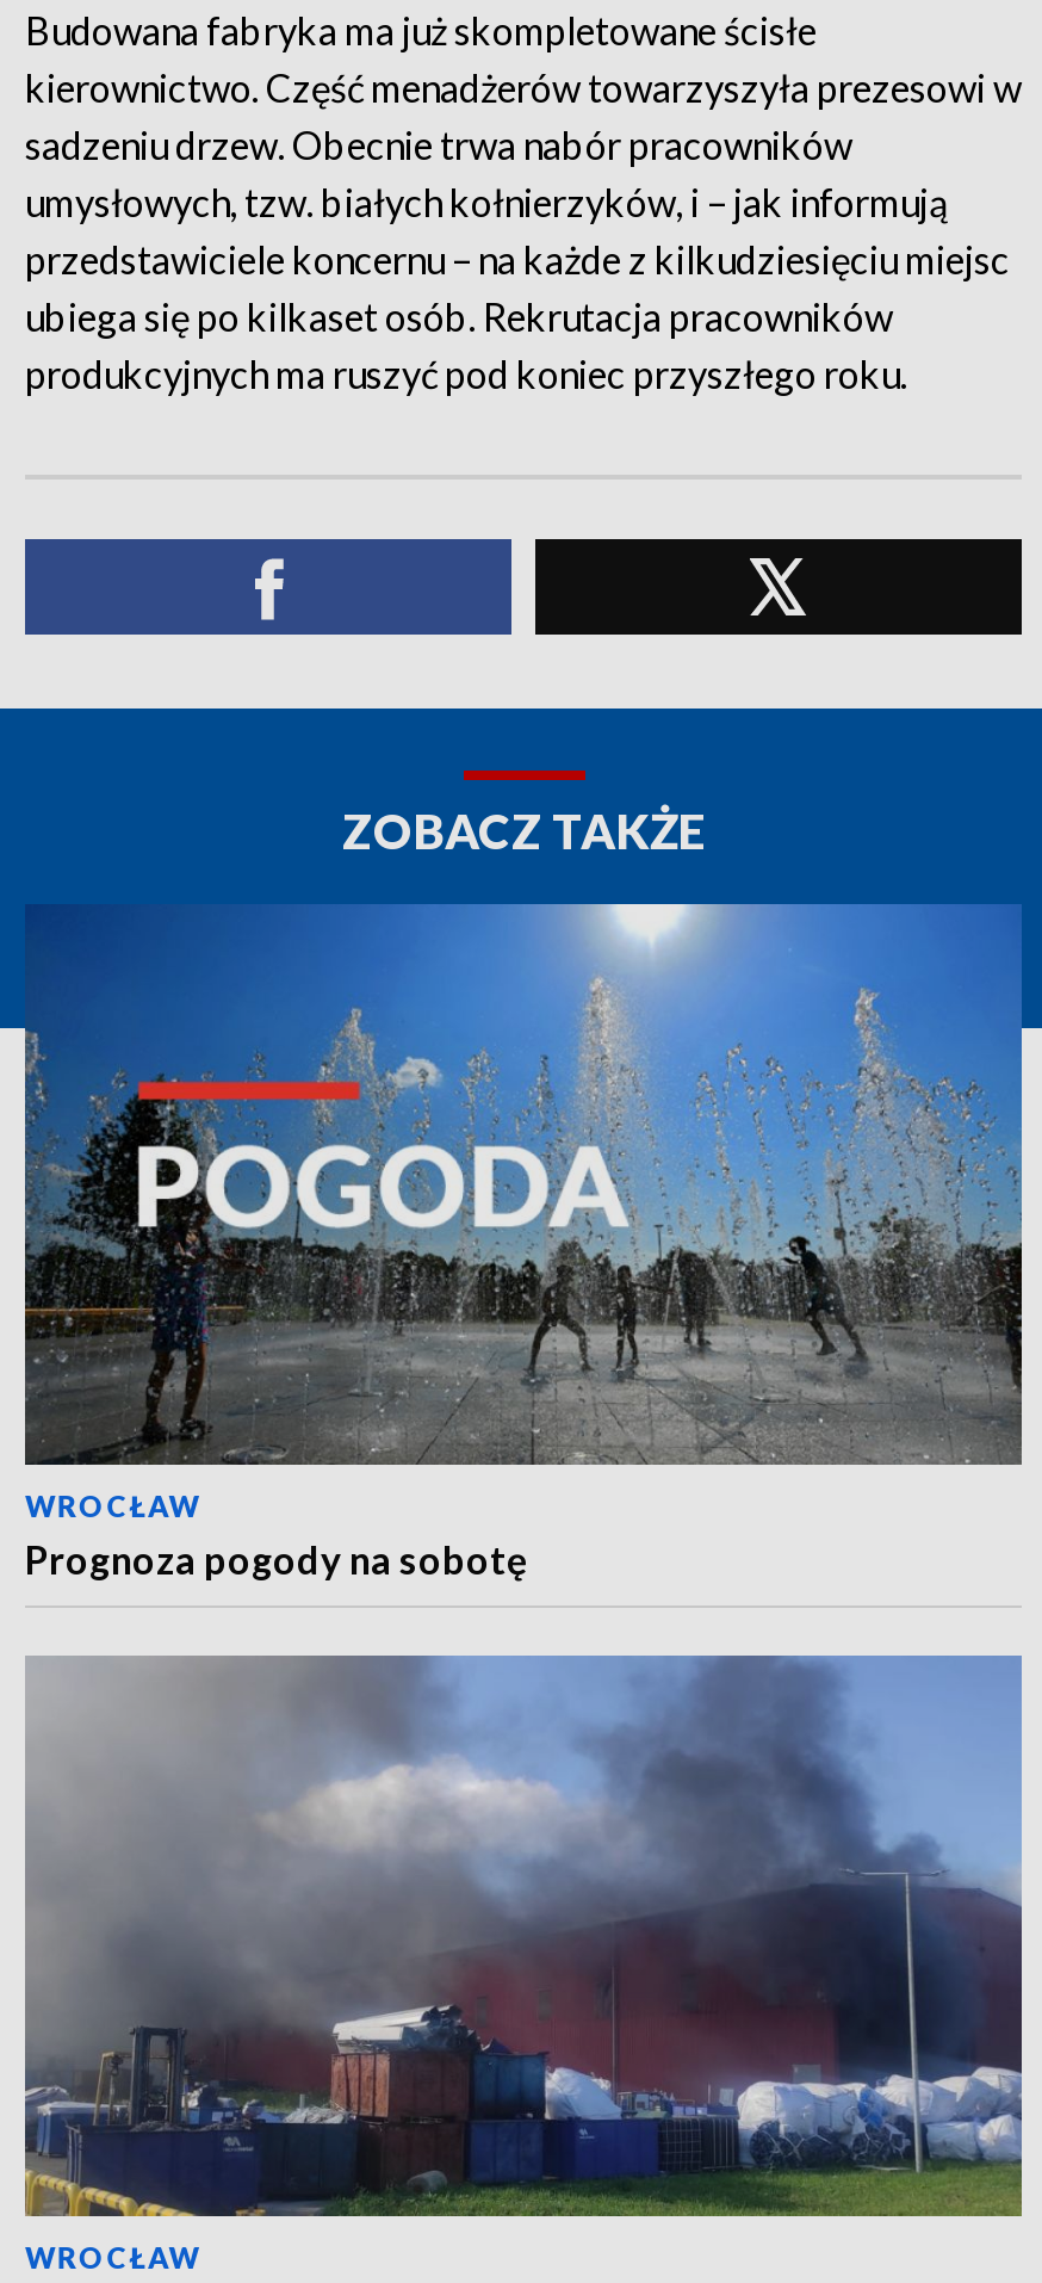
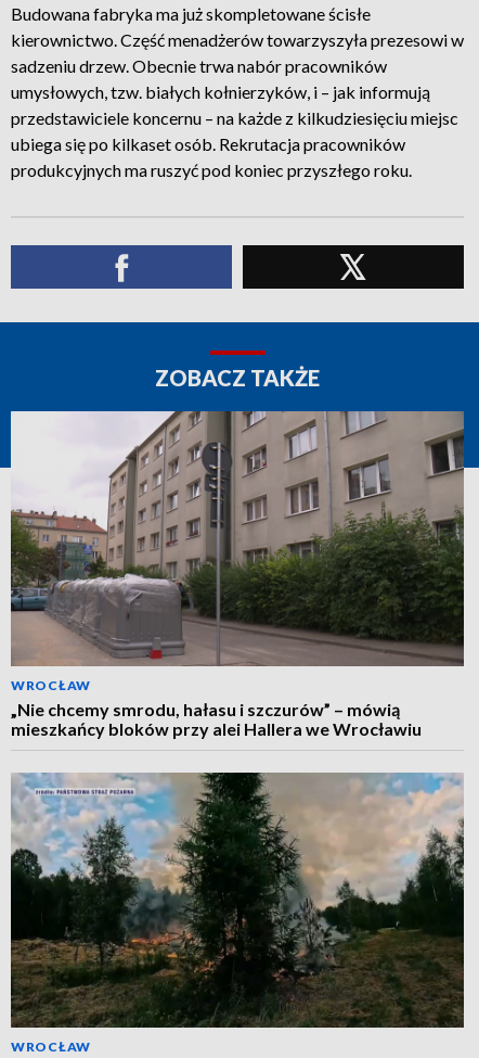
- [image]
- Prognoza pogody na sobotę
+ [image]
+ „Nie chcemy smrodu, hałasu i szczurów” – mówią
+ mieszkańcy bloków przy alei Hallera we Wrocławiu

- [image]
+ [image]
